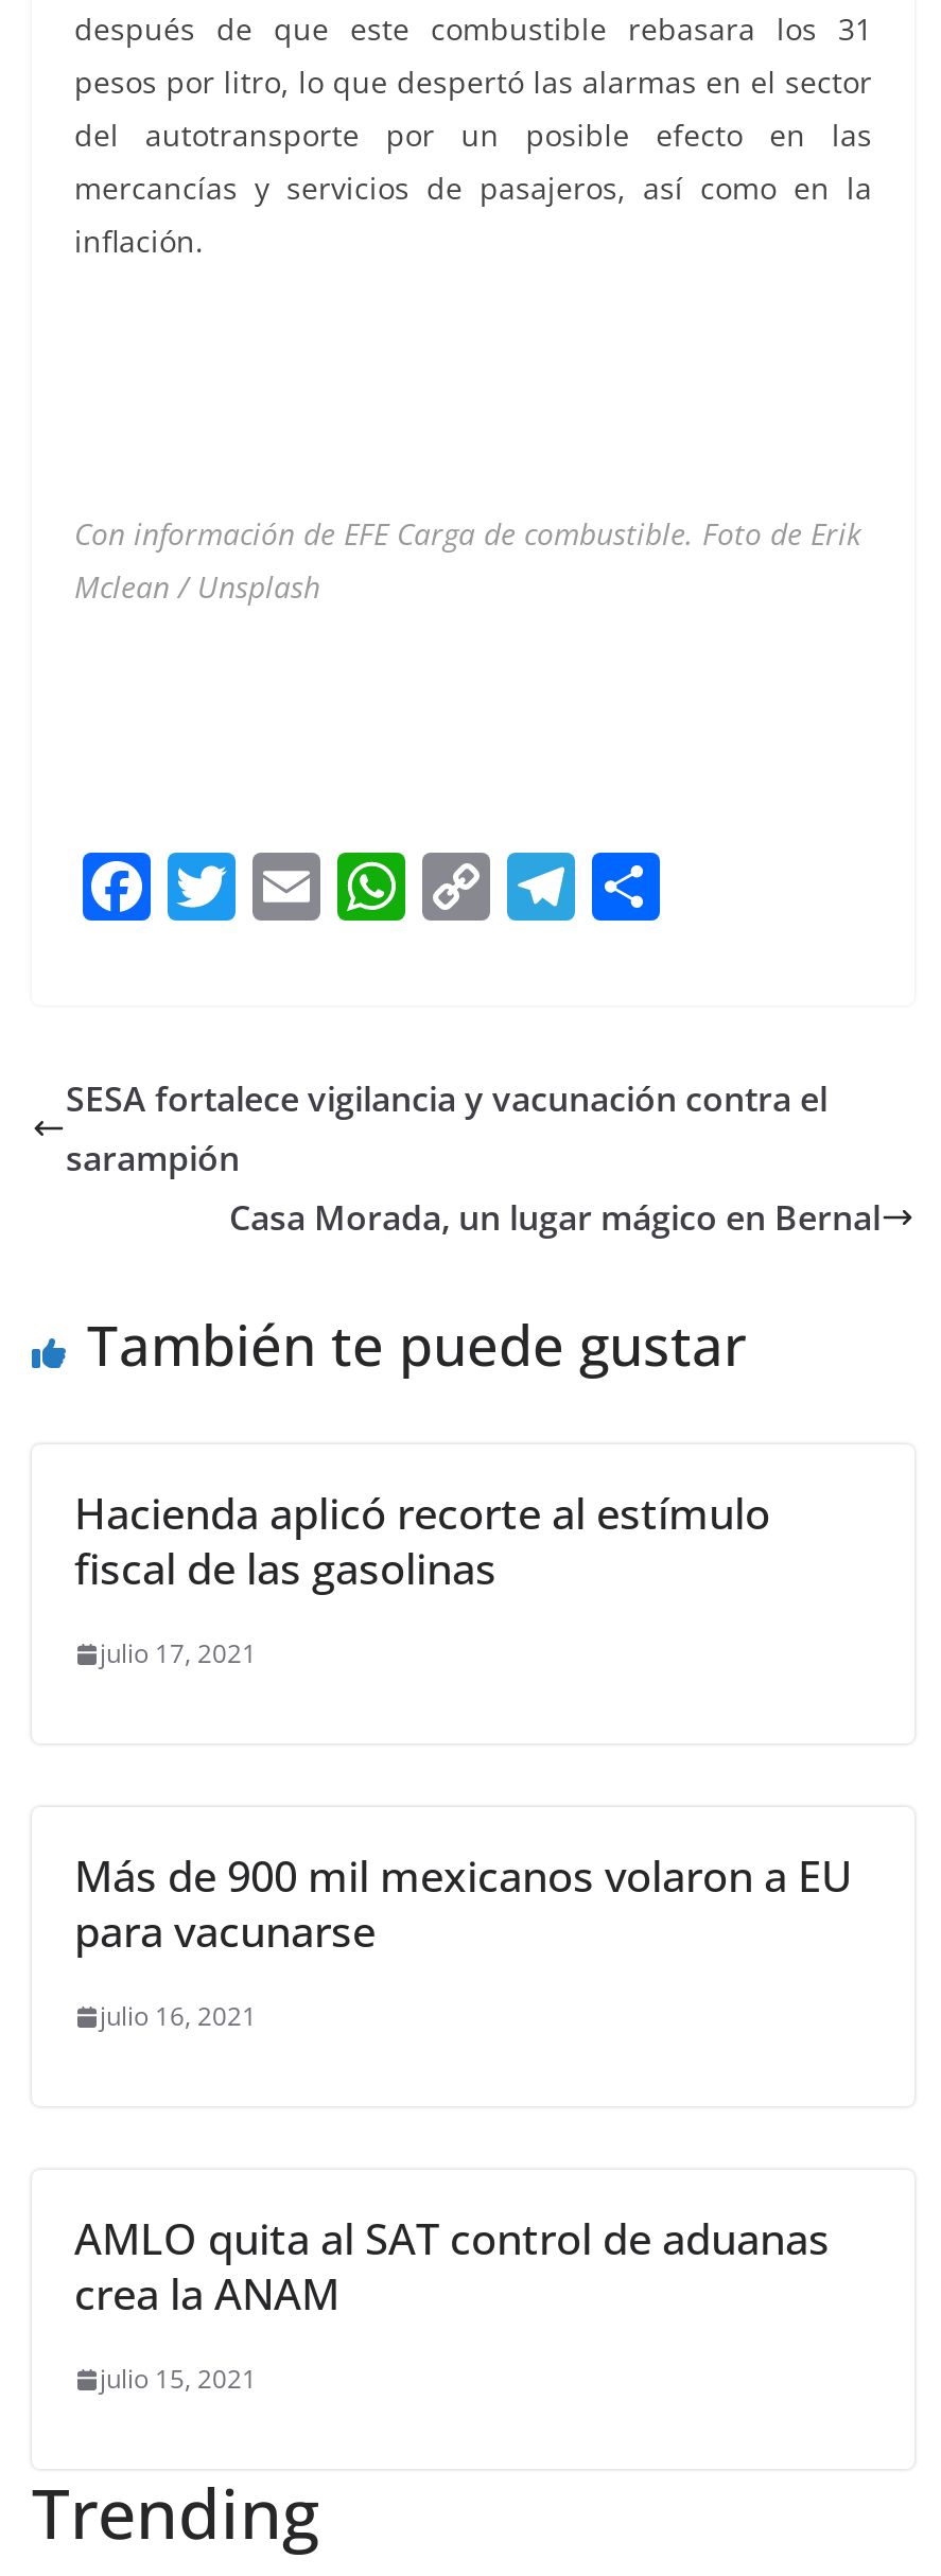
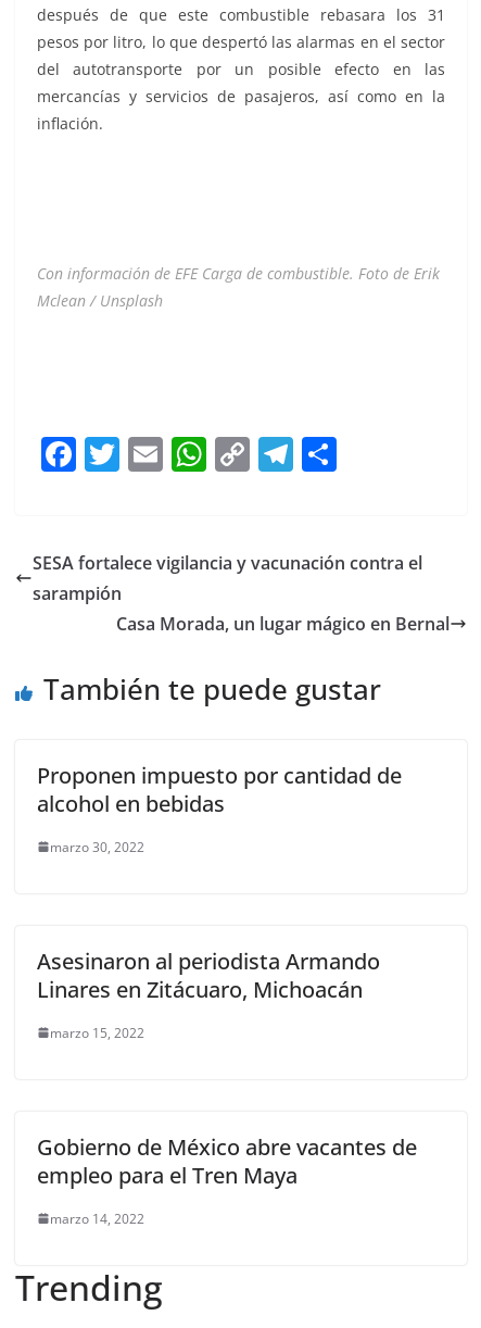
- Hacienda aplicó recorte al estímulo
- fiscal de las gasolinas
+ Proponen impuesto por cantidad de
+ alcohol en bebidas

- julio 17, 2021
+ marzo 30, 2022

- Más de 900 mil mexicanos volaron a EU
- para vacunarse
+ Asesinaron al periodista Armando
+ Linares en Zitácuaro, Michoacán

- julio 16, 2021
+ marzo 15, 2022

- AMLO quita al SAT control de aduanas
- crea la ANAM
+ Gobierno de México abre vacantes de
+ empleo para el Tren Maya

- julio 15, 2021
+ marzo 14, 2022
